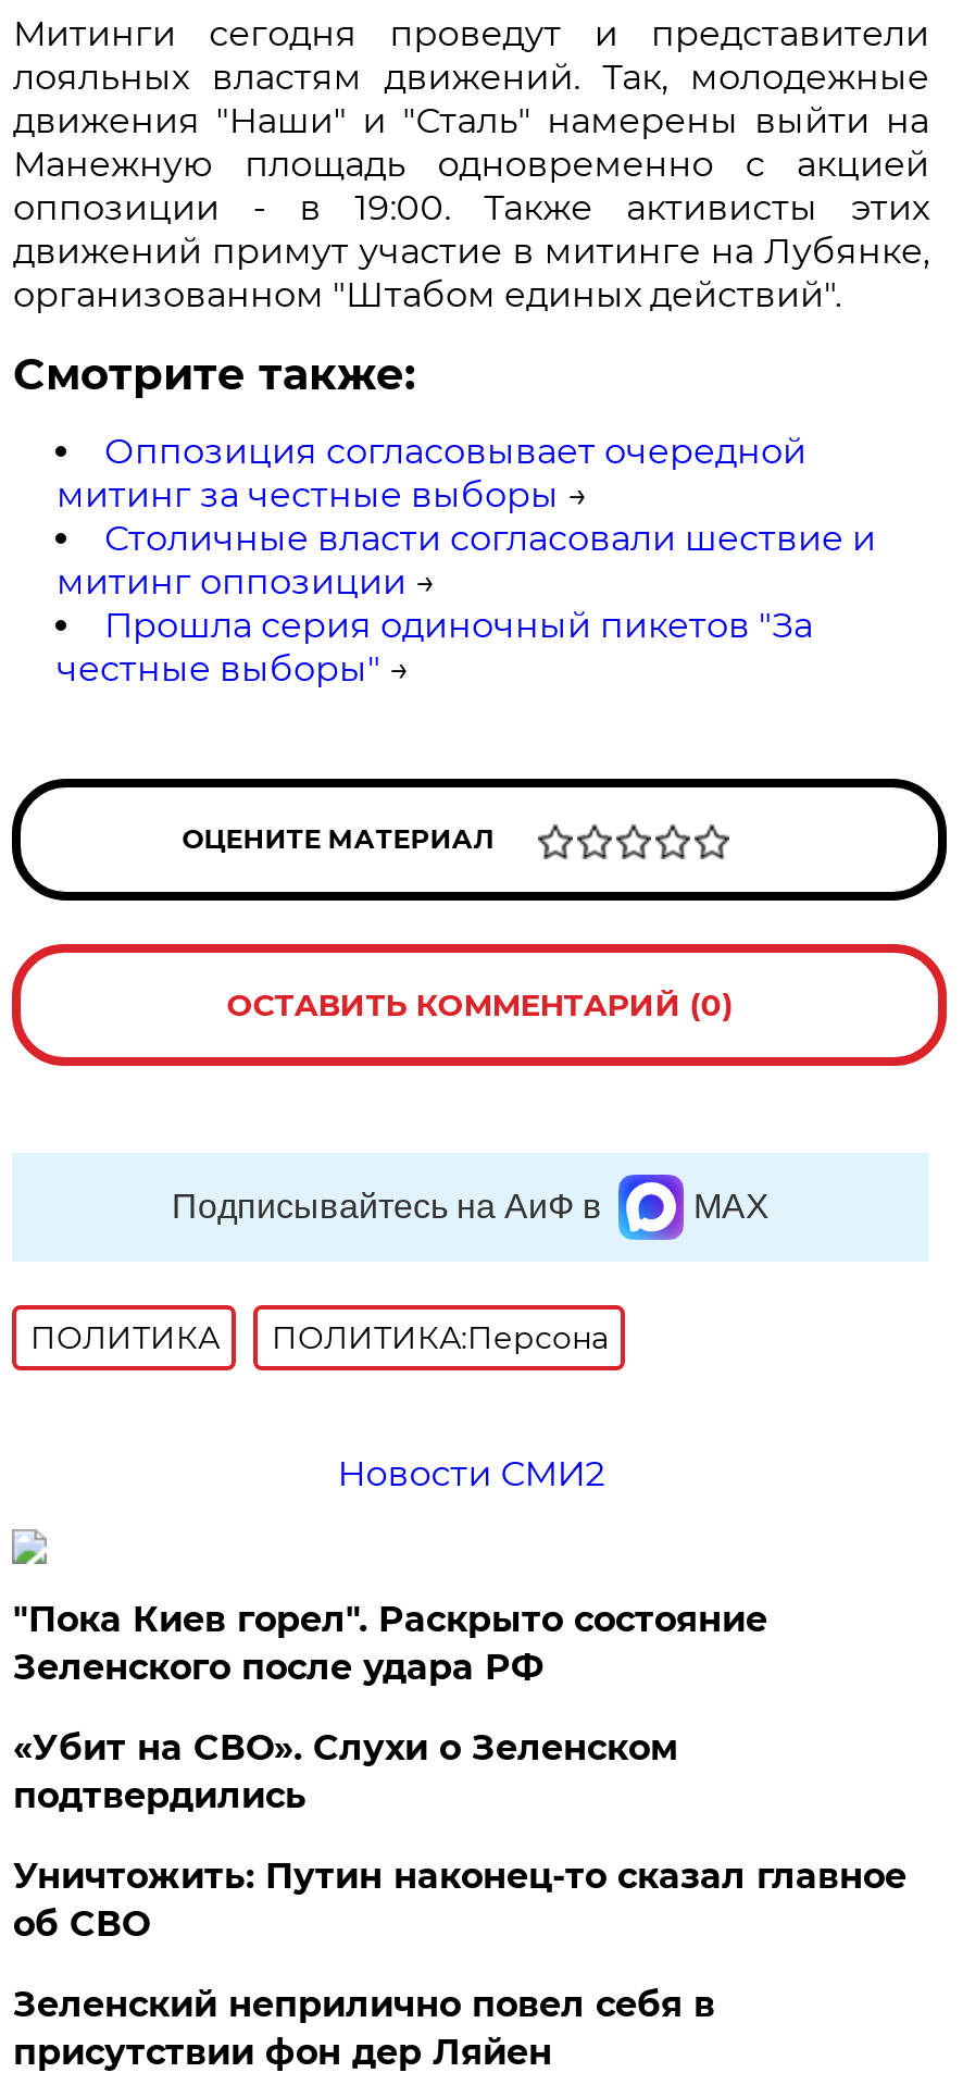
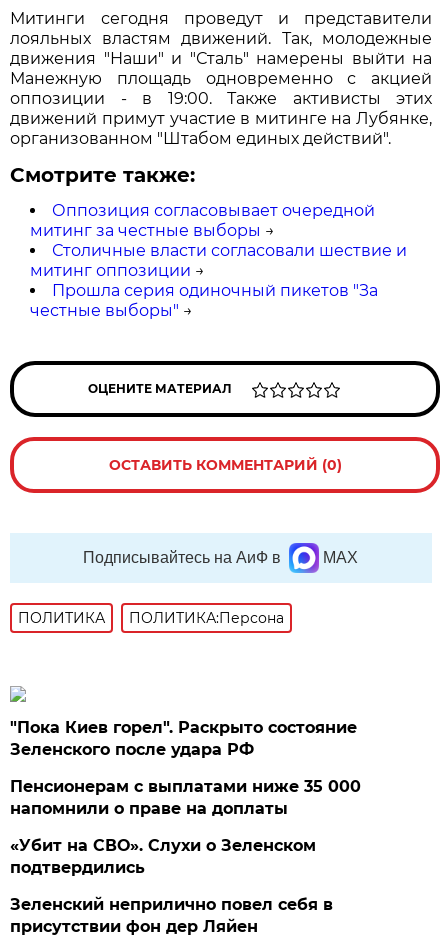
- Новости СМИ2

+ Пенсионерам с выплатами ниже 35 000
+ напомнили о праве на доплаты

moved down: «Убит на СВО». Слухи о Зеленском | подтвердились

- Уничтожить: Путин наконец-то сказал главное
- об СВО
